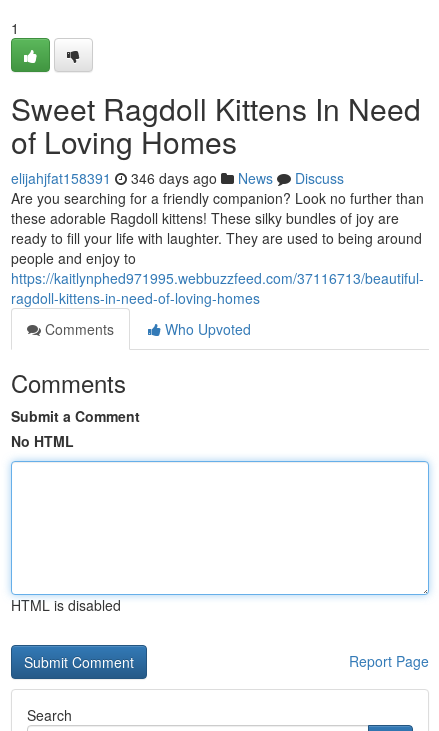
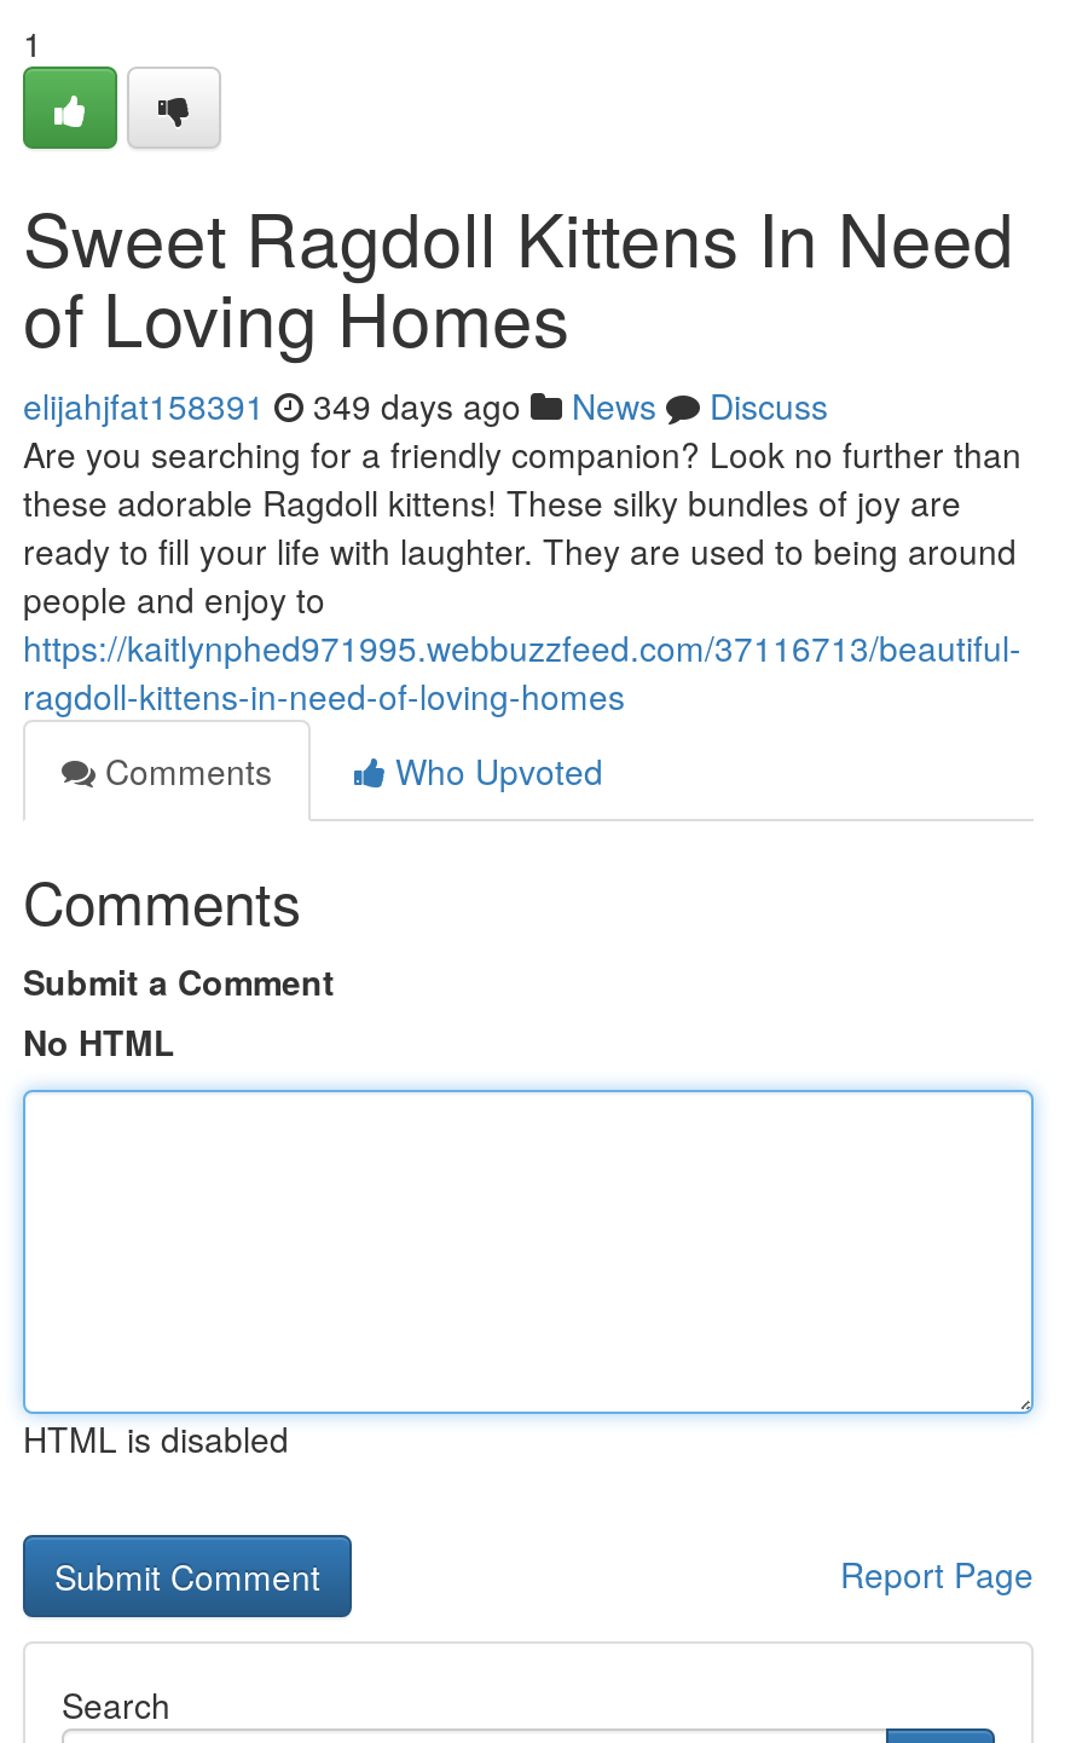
- elijahjfat158391 346 days ago News Discuss
+ elijahjfat158391 349 days ago News Discuss
